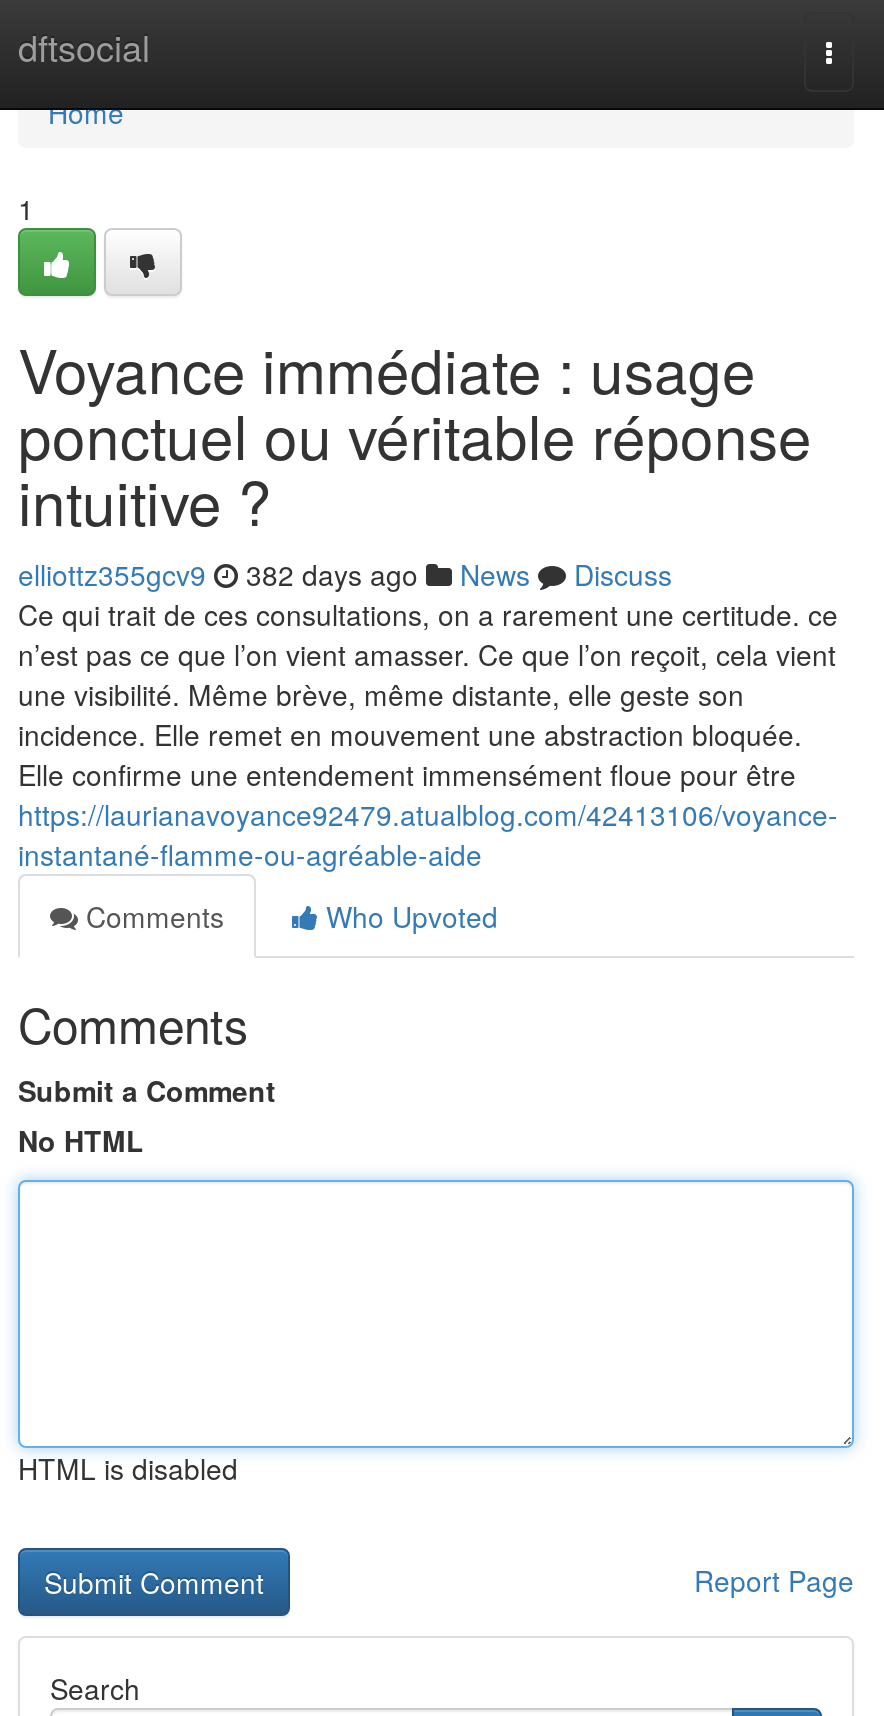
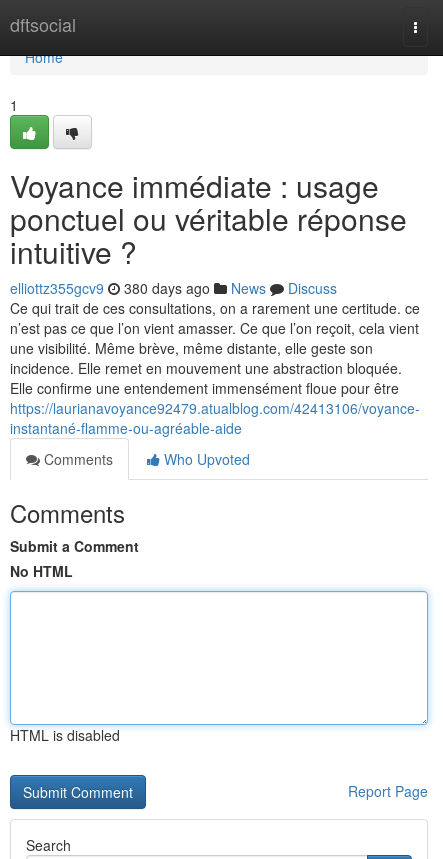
- elliottz355gcv9 382 days ago News Discuss
+ elliottz355gcv9 380 days ago News Discuss
